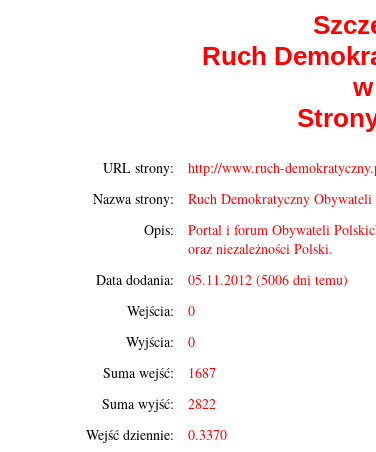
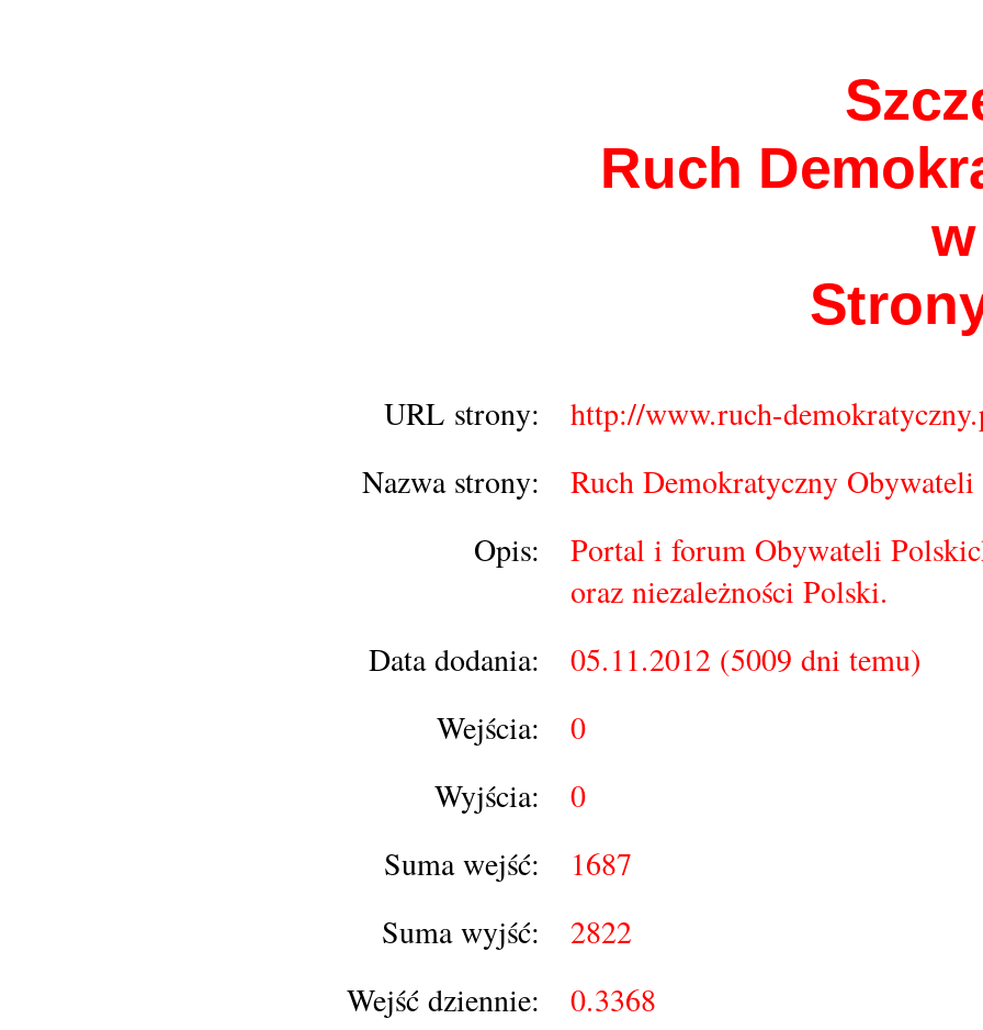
- Data dodania: 05.11.2012 (5006 dni temu)
+ Data dodania: 05.11.2012 (5009 dni temu)

- Wejść dziennie: 0.3370
+ Wejść dziennie: 0.3368
